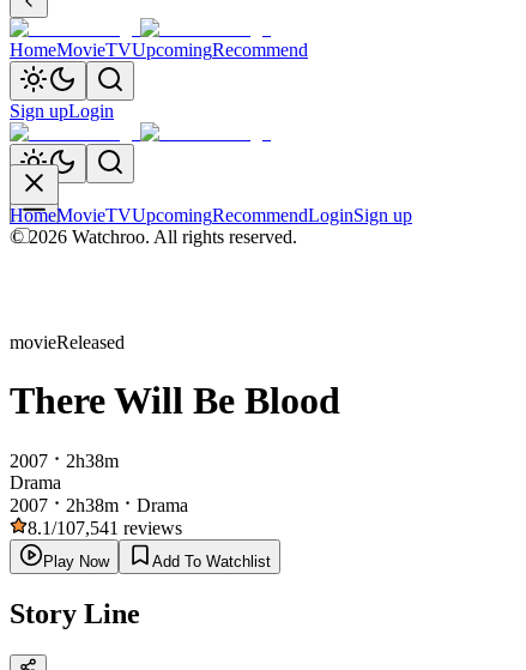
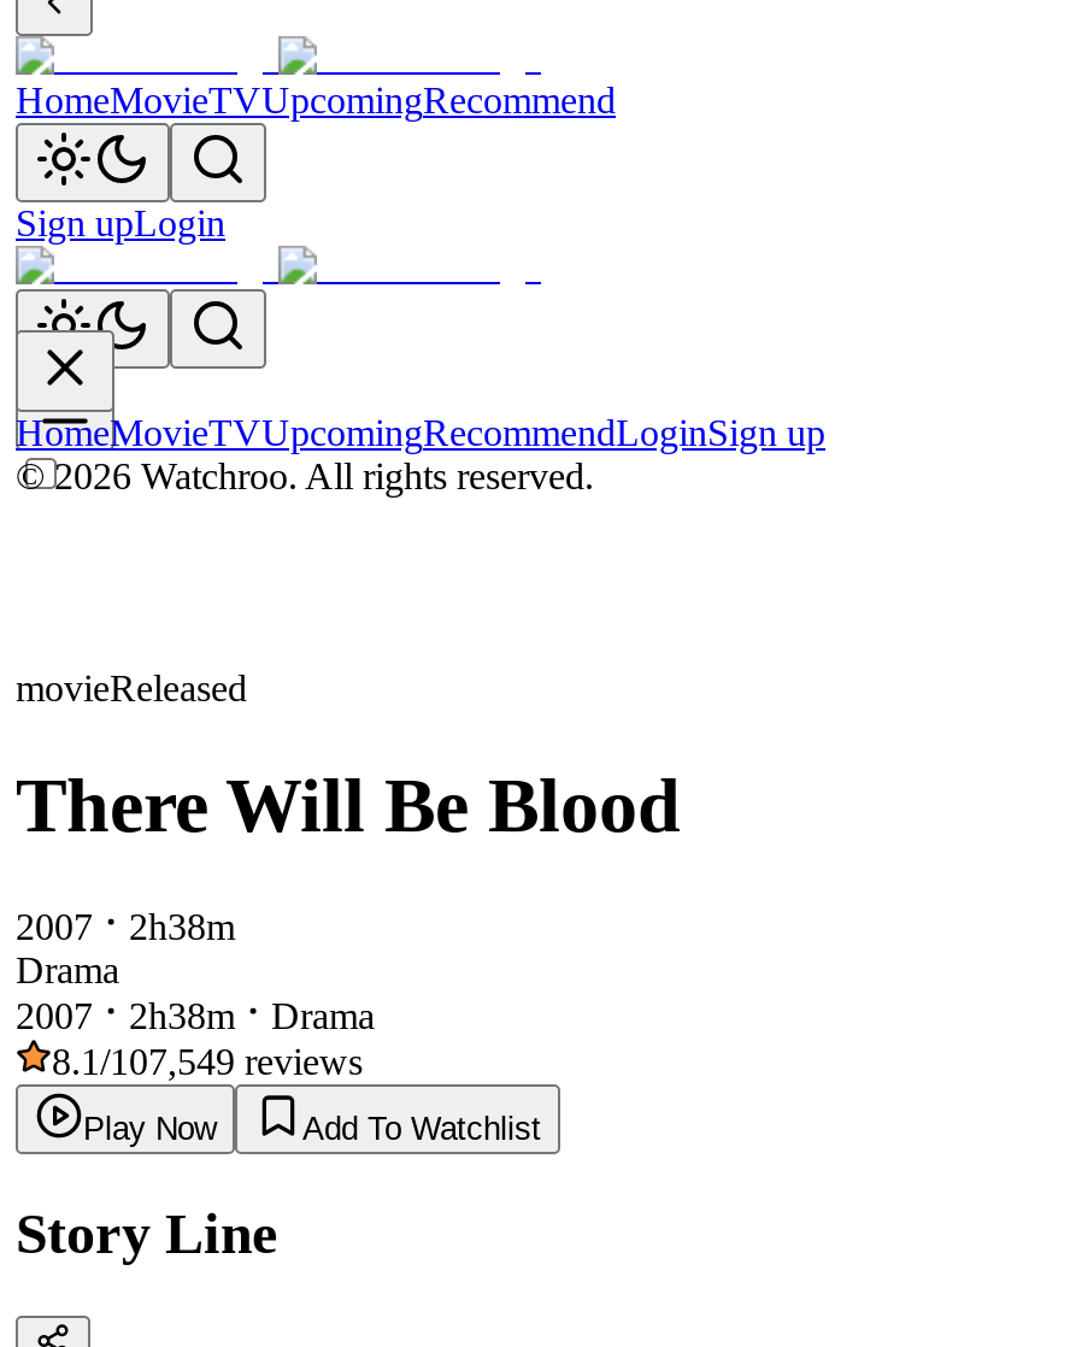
- 8.1 /107,541 reviews
+ 8.1 /107,549 reviews
